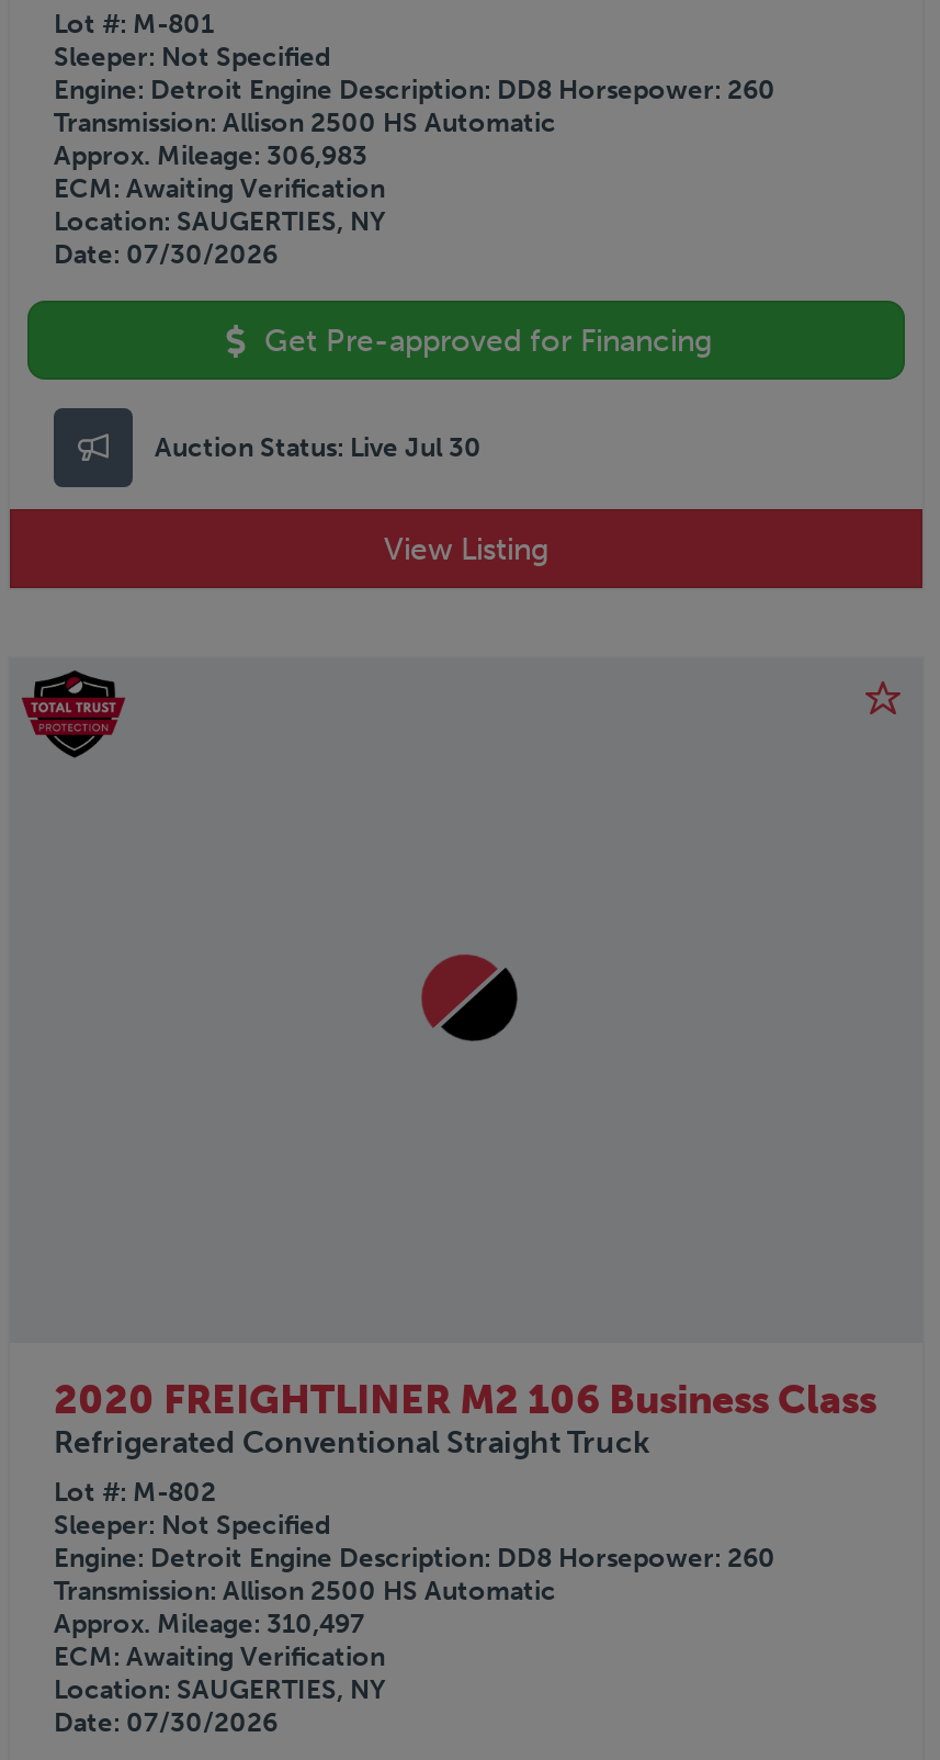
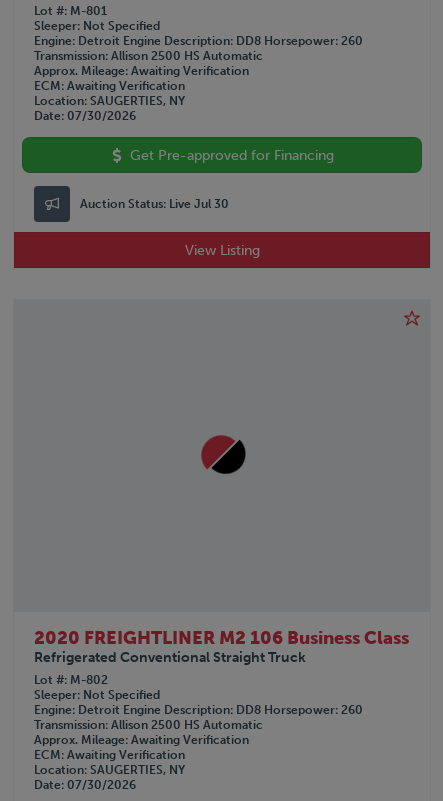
- Approx. Mileage 306,983
+ Approx. Mileage Awaiting Verification

- [image]

- Approx. Mileage 310,497
+ Approx. Mileage Awaiting Verification
